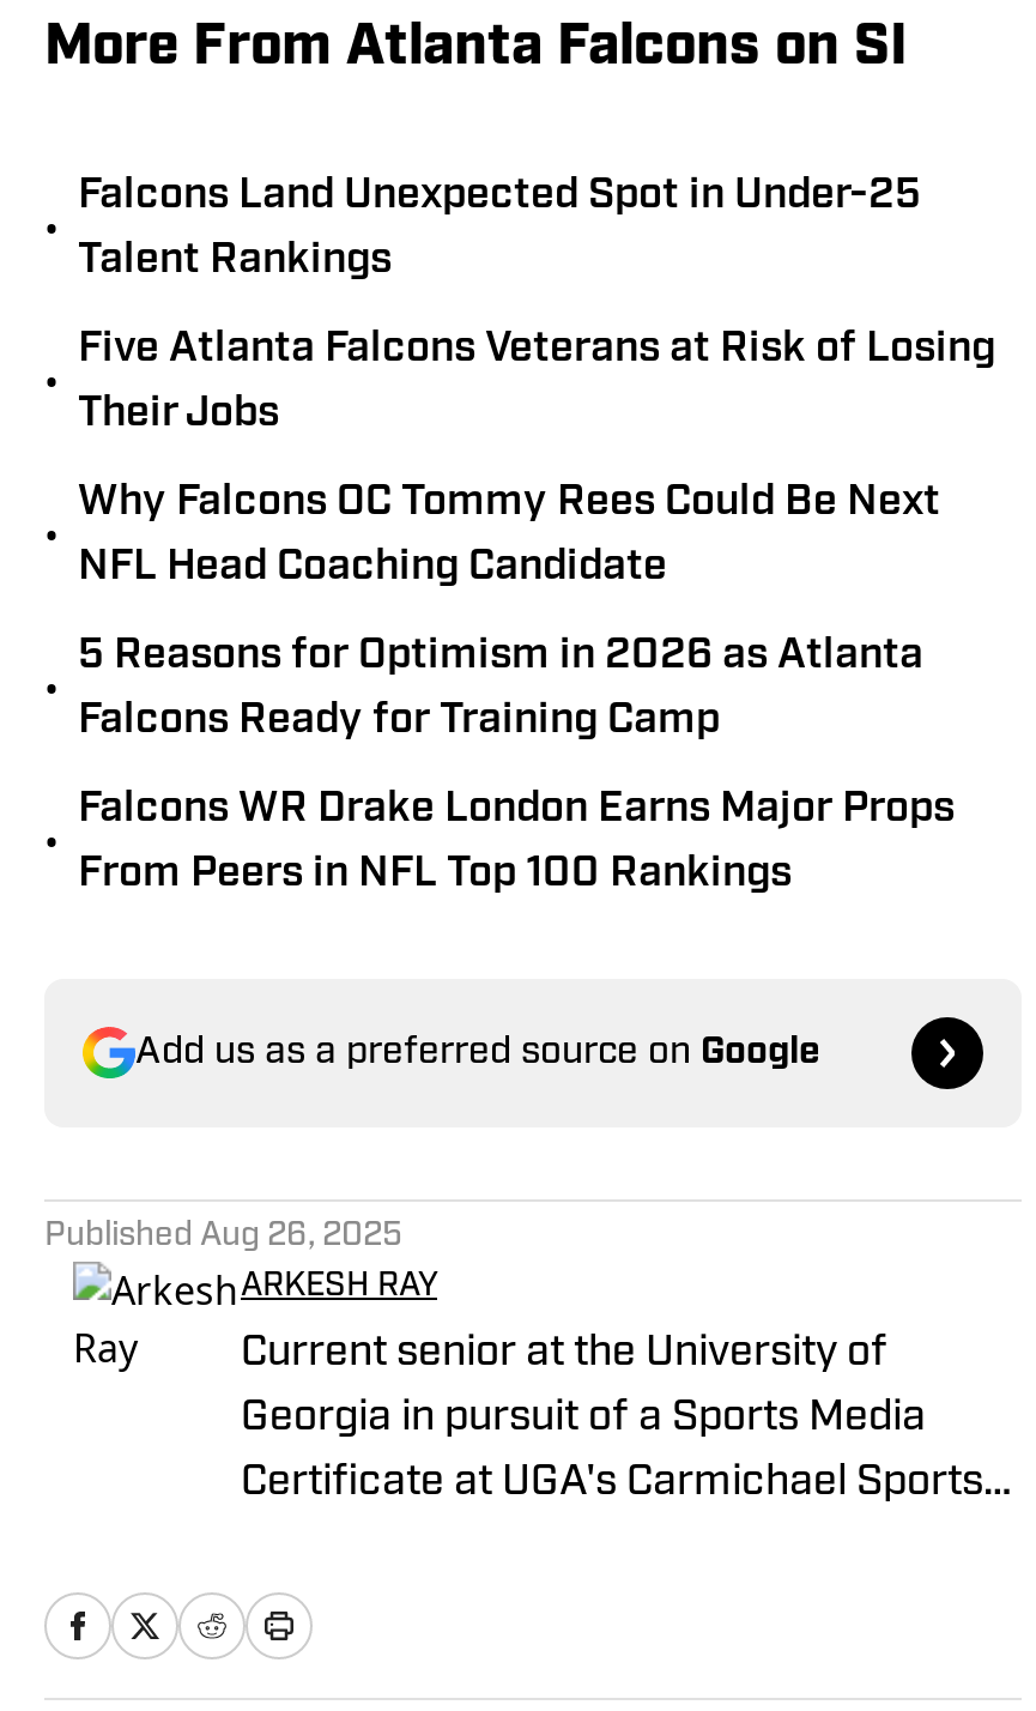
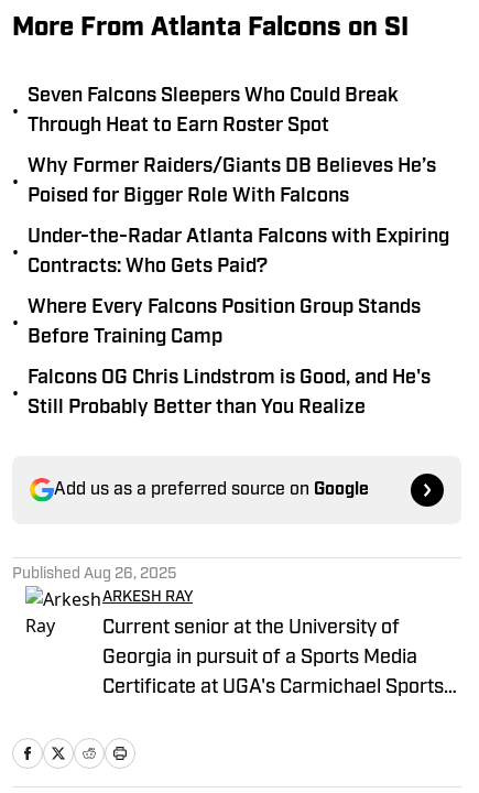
- Falcons Land Unexpected Spot in Under-25
- Talent Rankings
+ Seven Falcons Sleepers Who Could Break
+ Through Heat to Earn Roster Spot

- Five Atlanta Falcons Veterans at Risk of Losing
- Their Jobs
+ Why Former Raiders/Giants DB Believes He’s
+ Poised for Bigger Role With Falcons

- Why Falcons OC Tommy Rees Could Be Next
- NFL Head Coaching Candidate
+ Under-the-Radar Atlanta Falcons with Expiring
+ Contracts: Who Gets Paid?

- 5 Reasons for Optimism in 2026 as Atlanta
- Falcons Ready for Training Camp
+ Where Every Falcons Position Group Stands
+ Before Training Camp

- Falcons WR Drake London Earns Major Props
- From Peers in NFL Top 100 Rankings
+ Falcons OG Chris Lindstrom is Good, and He's
+ Still Probably Better than You Realize
